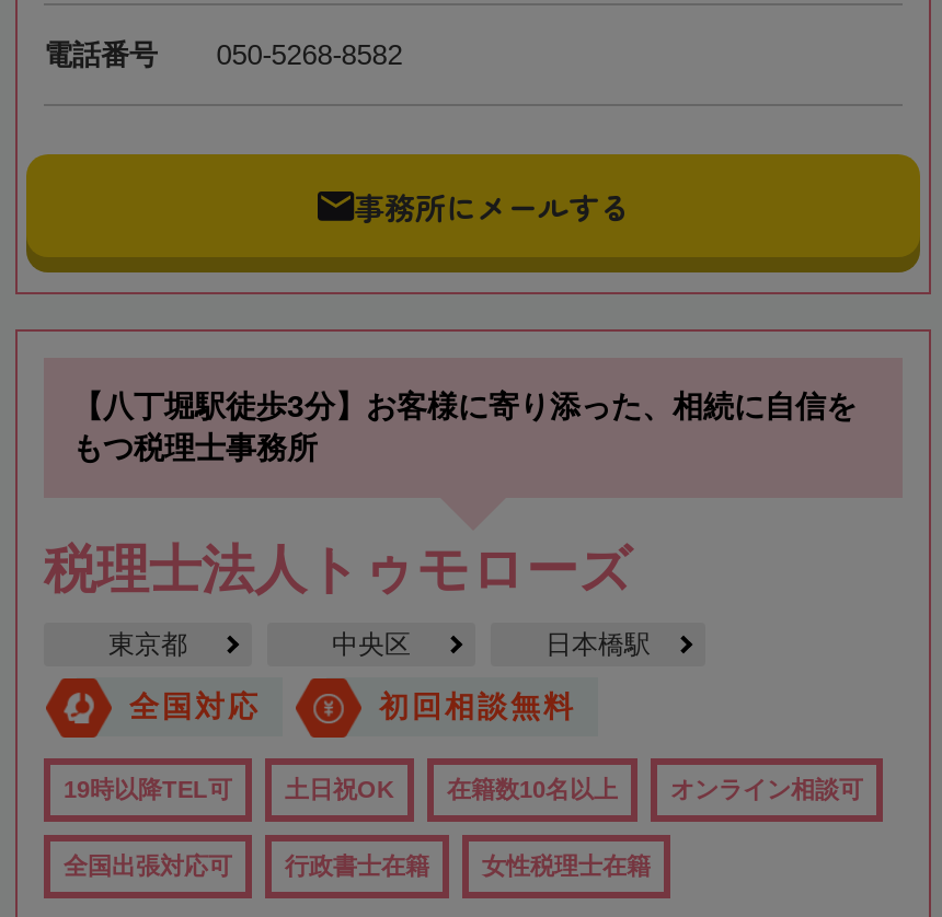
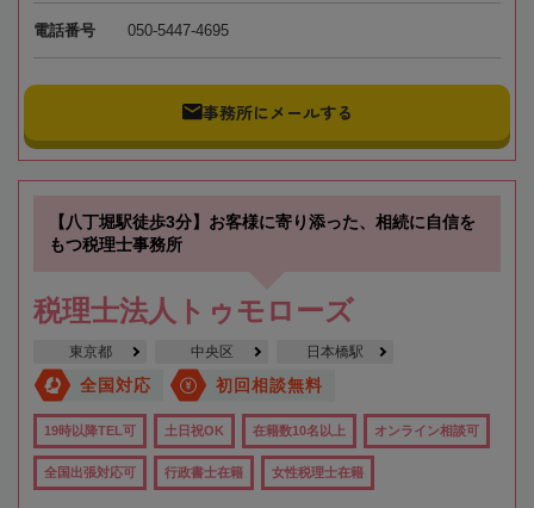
- 電話番号 050-5268-8582
+ 電話番号 050-5447-4695
